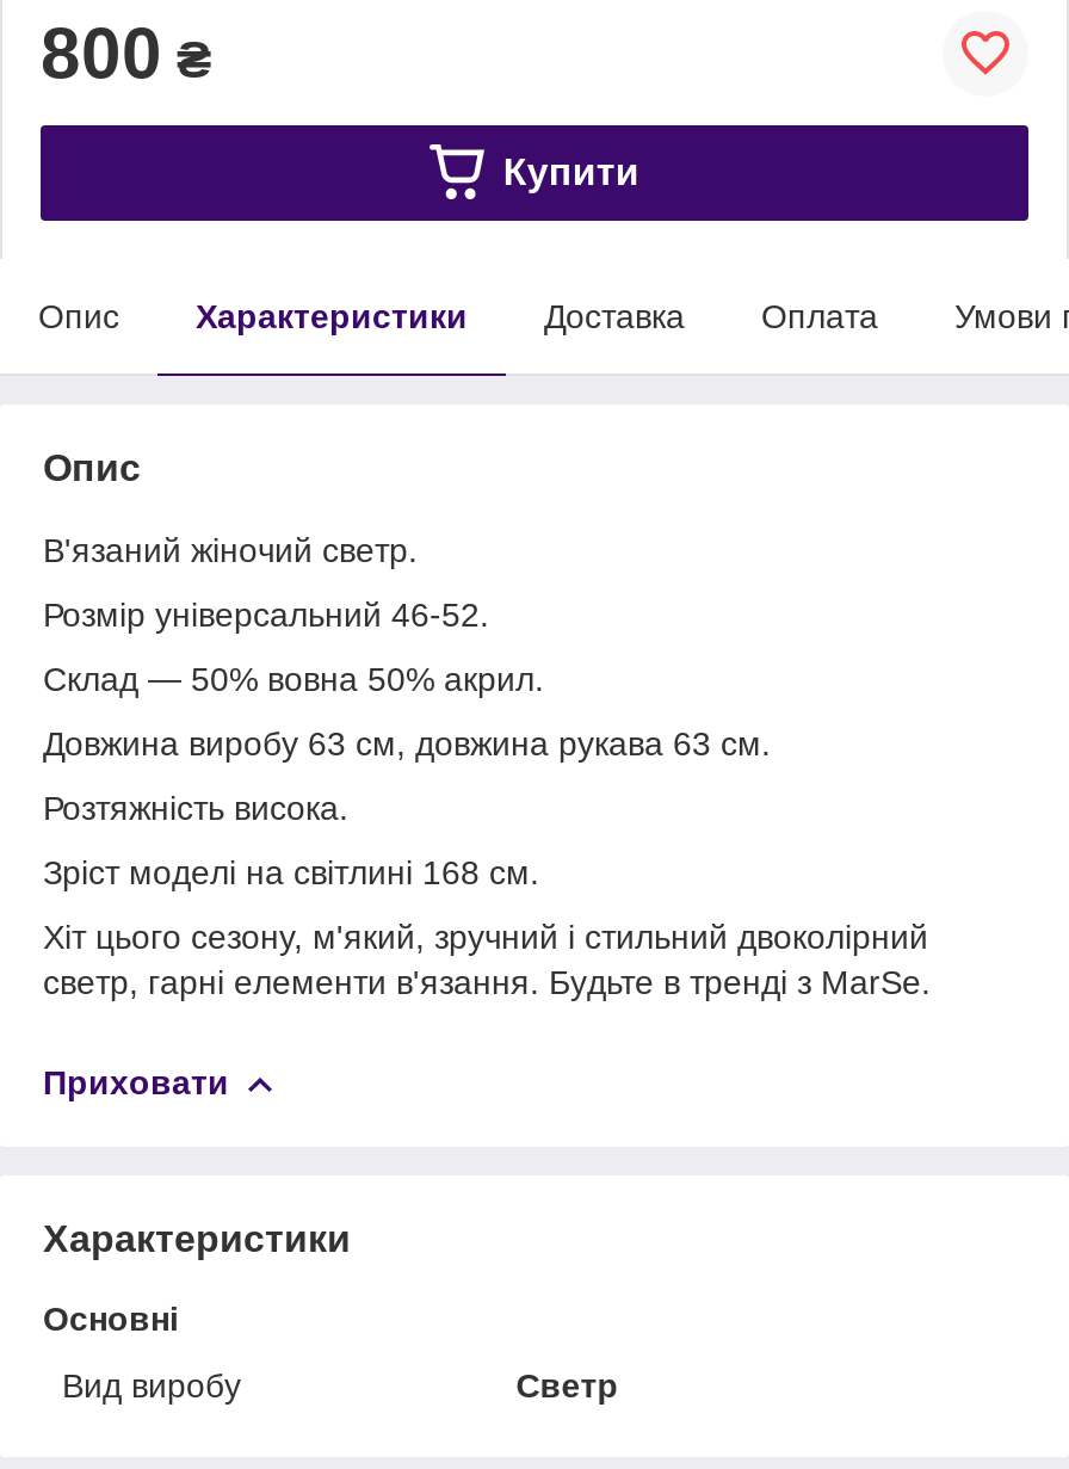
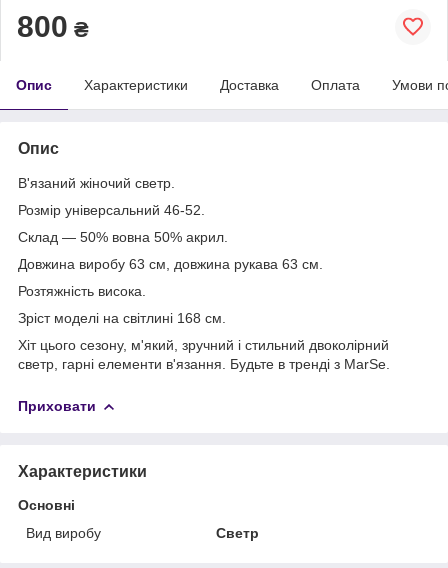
- Купити
